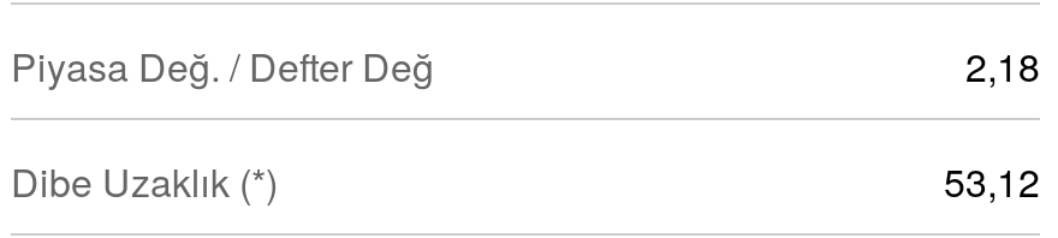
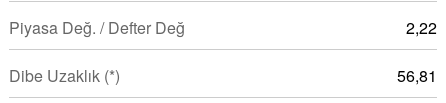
- 2,18
+ 2,22

- 53,12
+ 56,81
